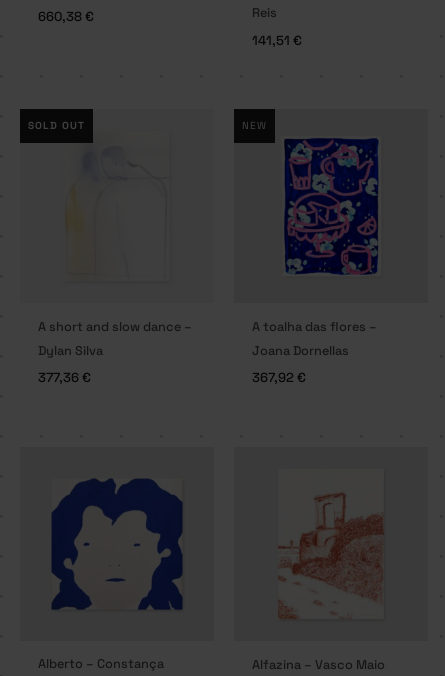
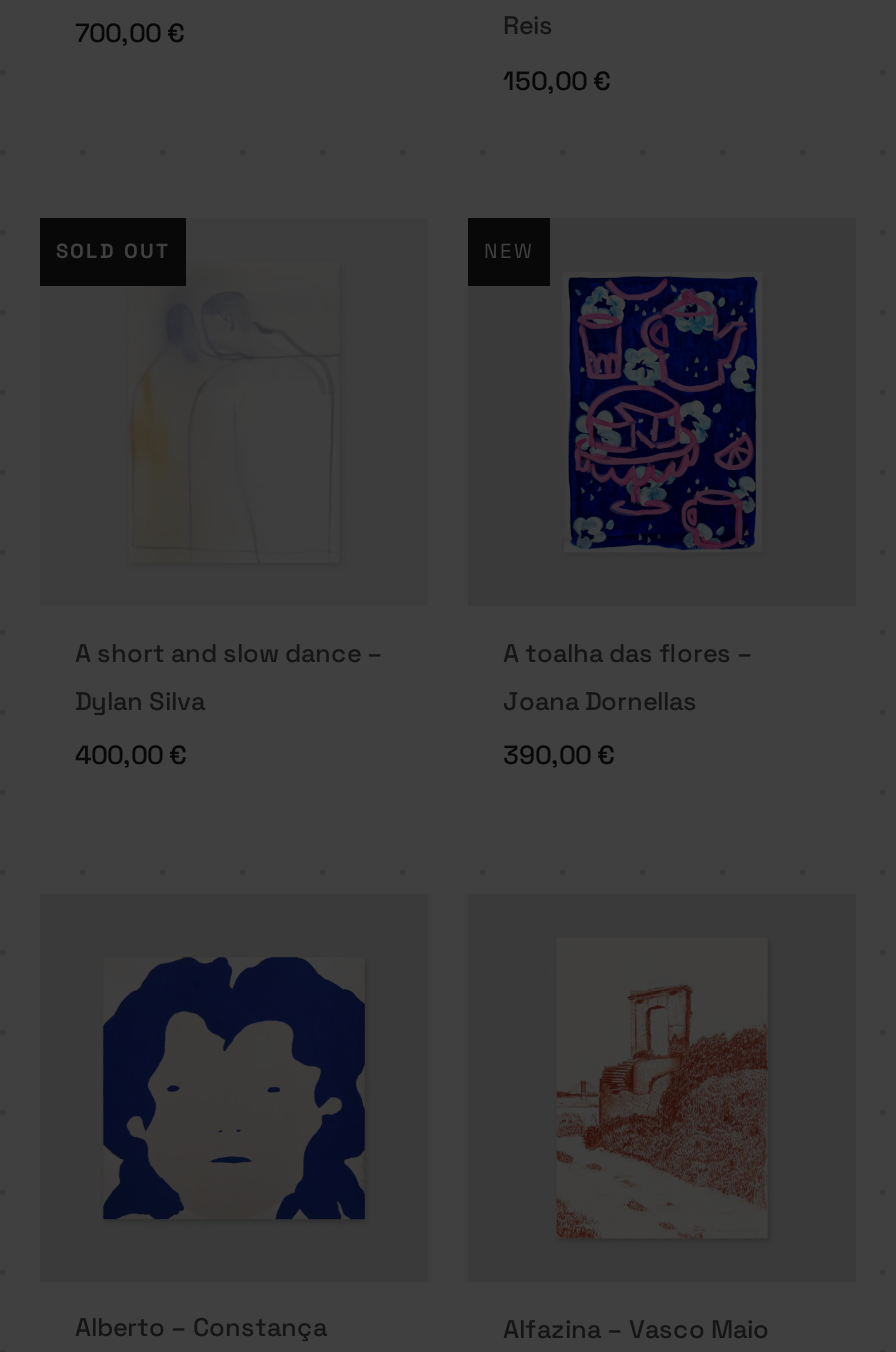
- 660,38 €
+ 700,00 €

- 141,51 €
+ 150,00 €

- 377,36 €
+ 400,00 €

- 367,92 €
+ 390,00 €
